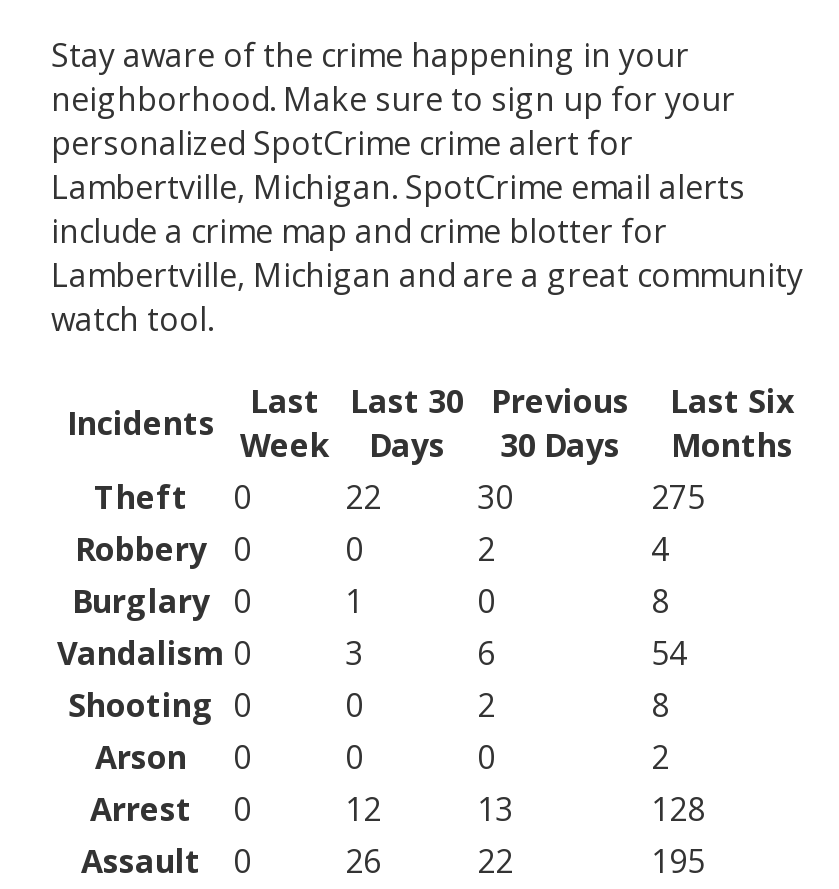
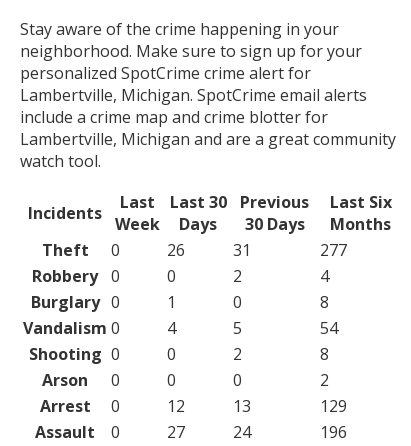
- 22
+ 26

- 30
+ 31

- 275
+ 277

- 3
+ 4

- 6
+ 5

- 128
+ 129

- 26
+ 27

- 22
+ 24

- 195
+ 196
